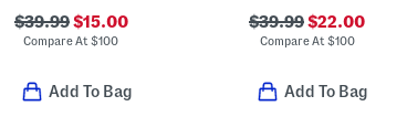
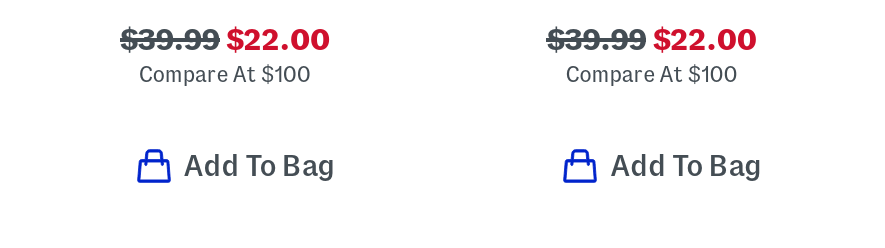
- $39.99 $15.00
+ $39.99 $22.00
